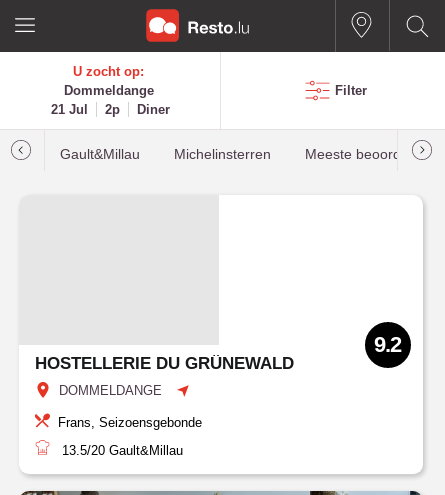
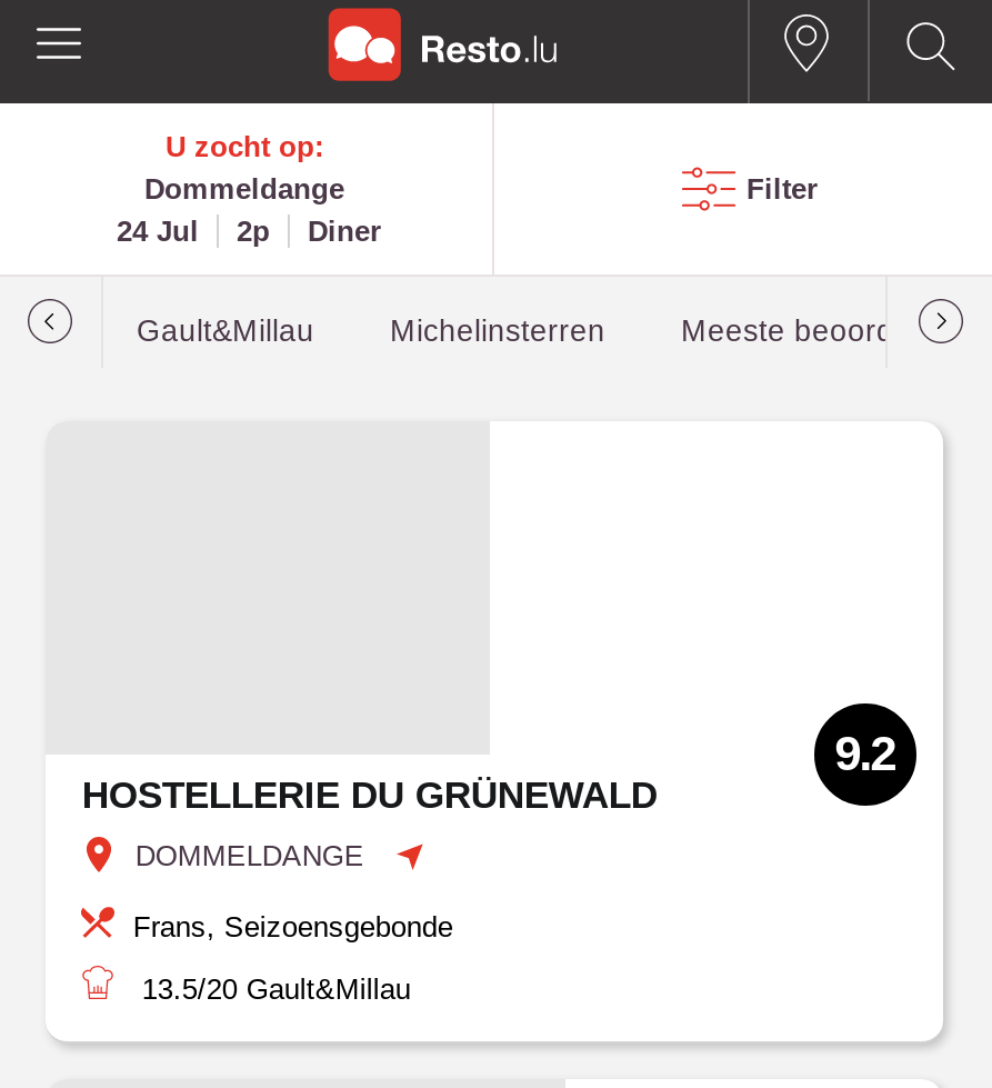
- 21 Jul 2p Diner
+ 24 Jul 2p Diner
